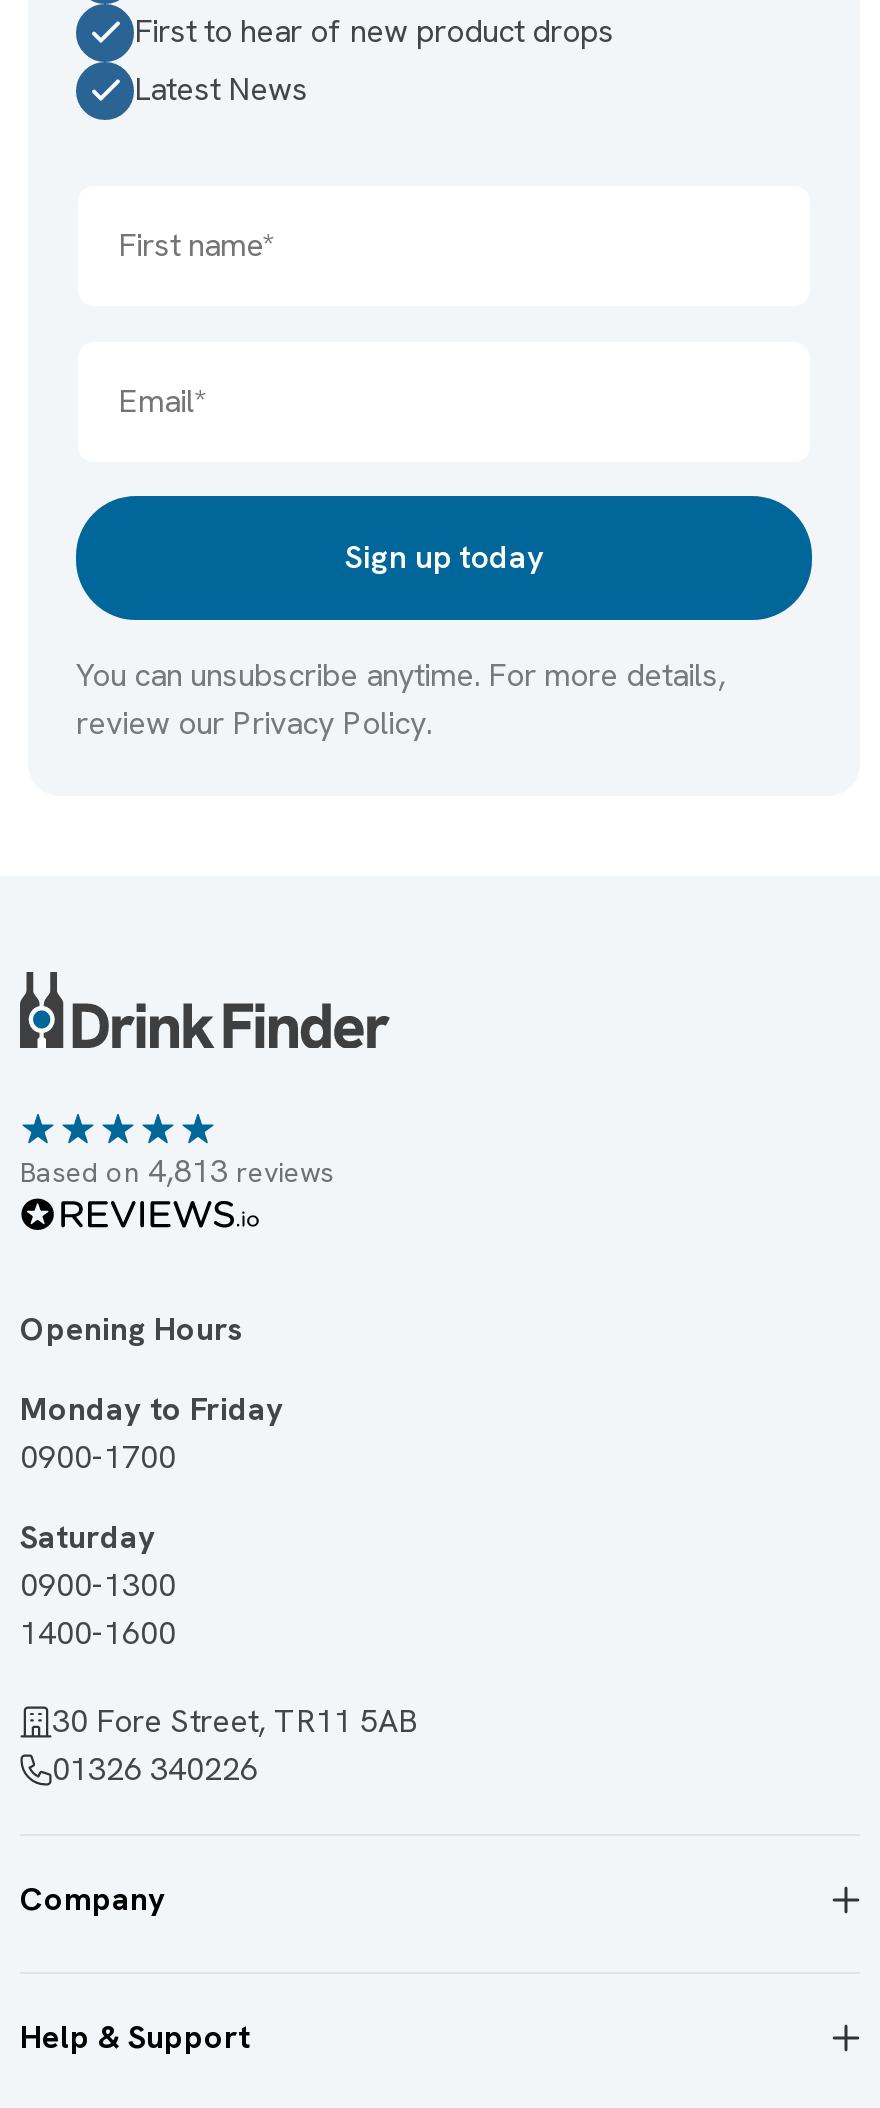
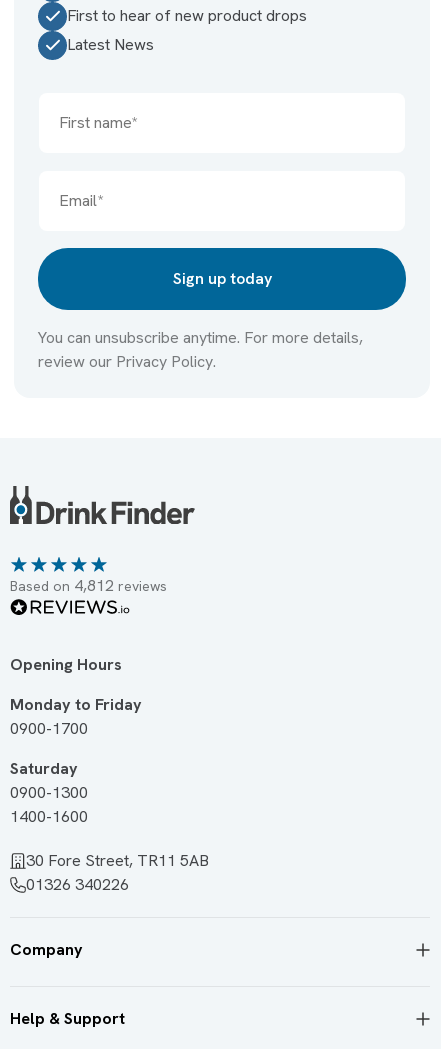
- Based on 4,813 reviews
+ Based on 4,812 reviews
